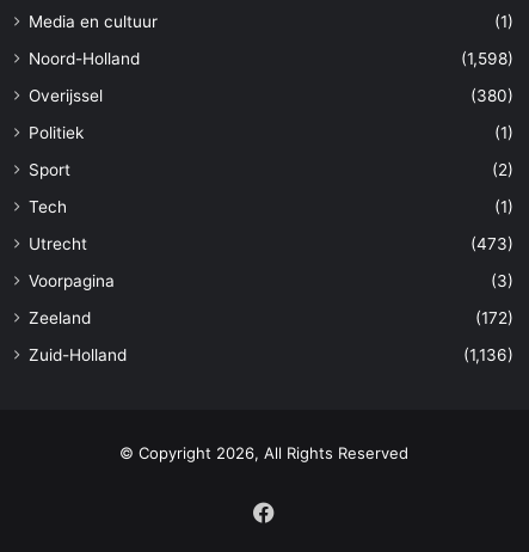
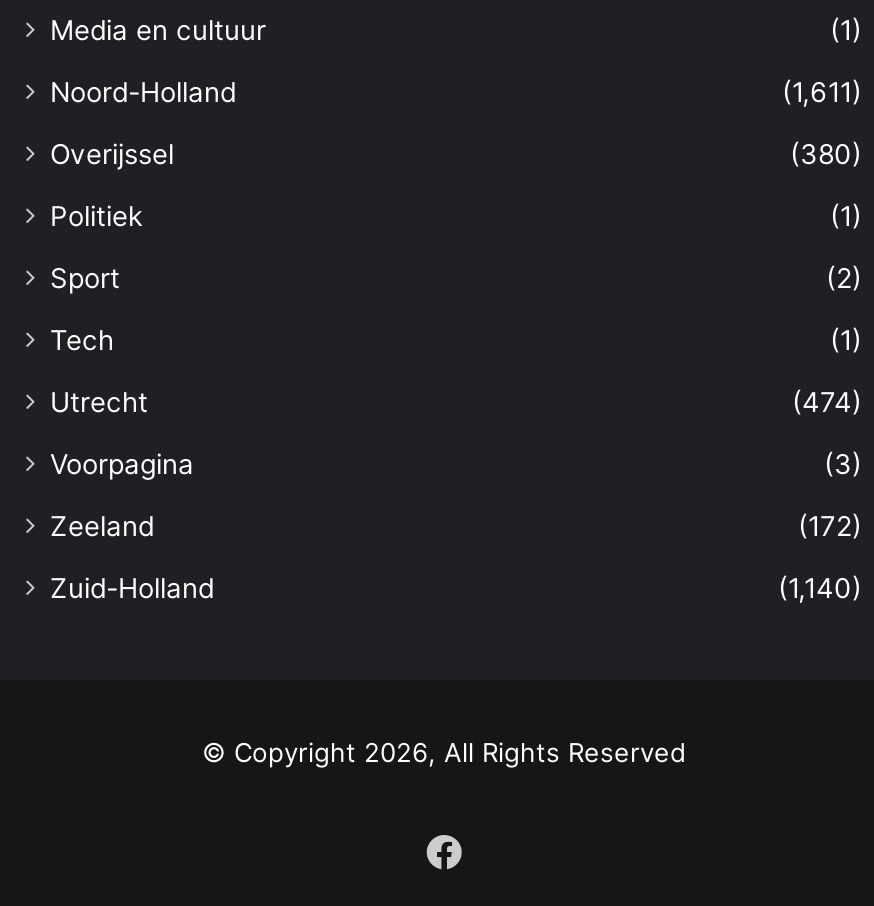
- (1,598)
+ (1,611)

- (473)
+ (474)

- (1,136)
+ (1,140)
